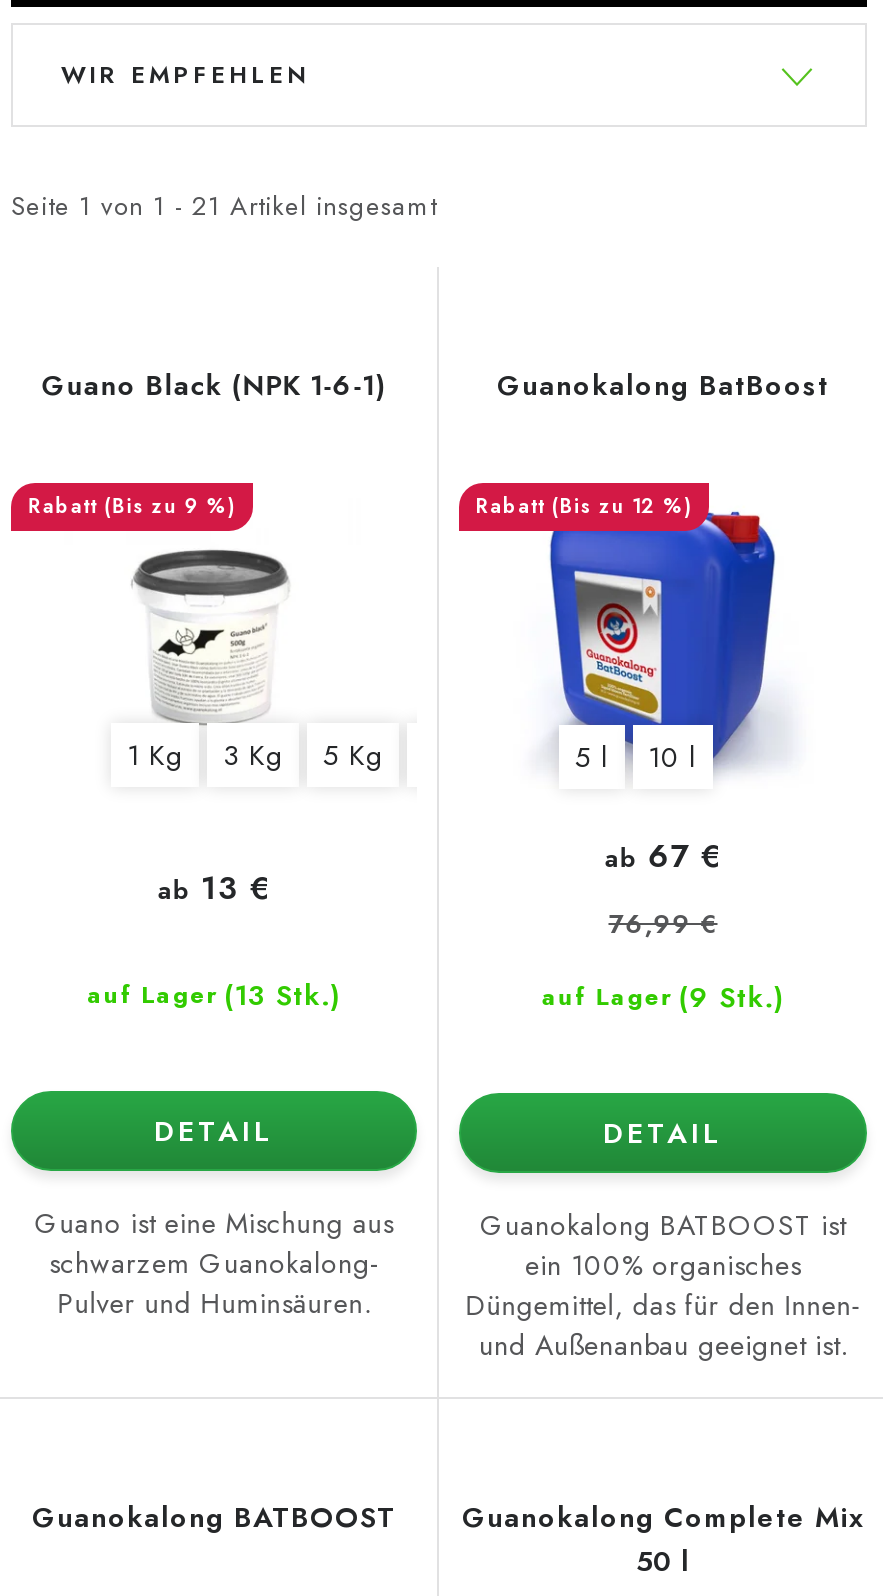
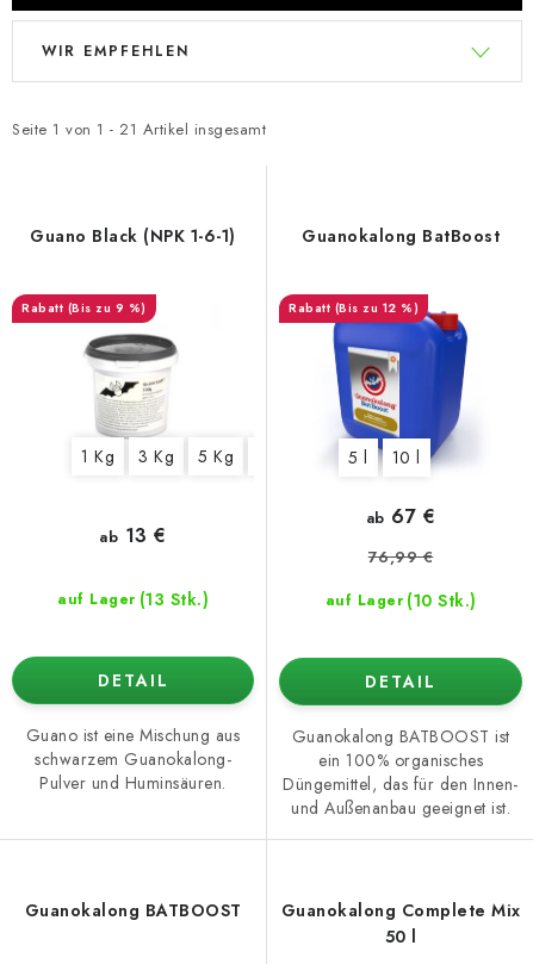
- auf Lager (9 Stk.)
+ auf Lager (10 Stk.)
